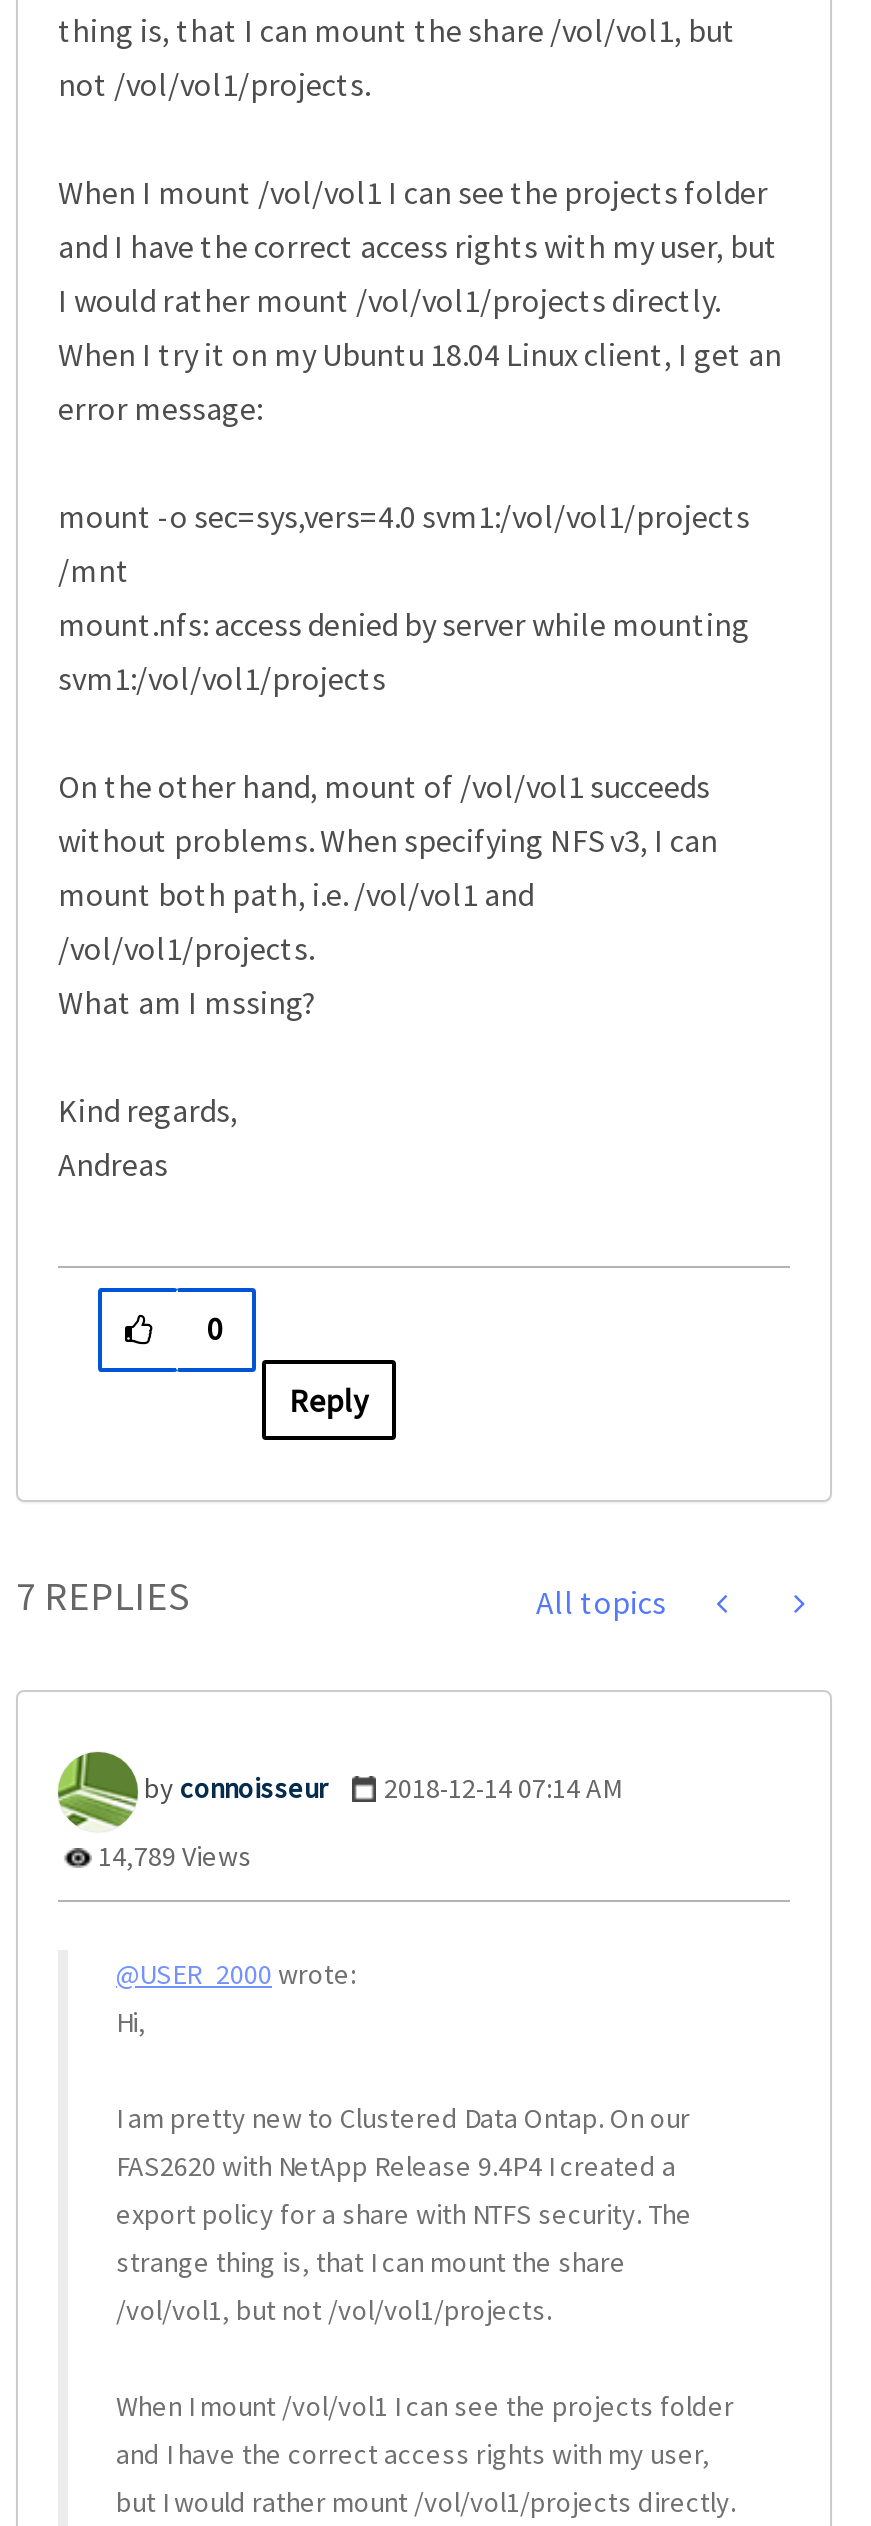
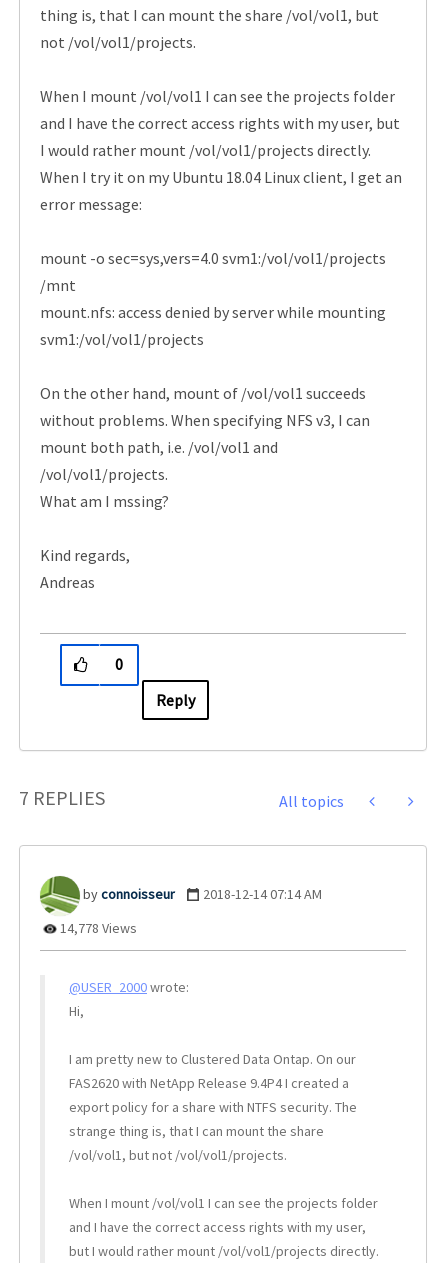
- 14,789 Views
+ 14,778 Views
